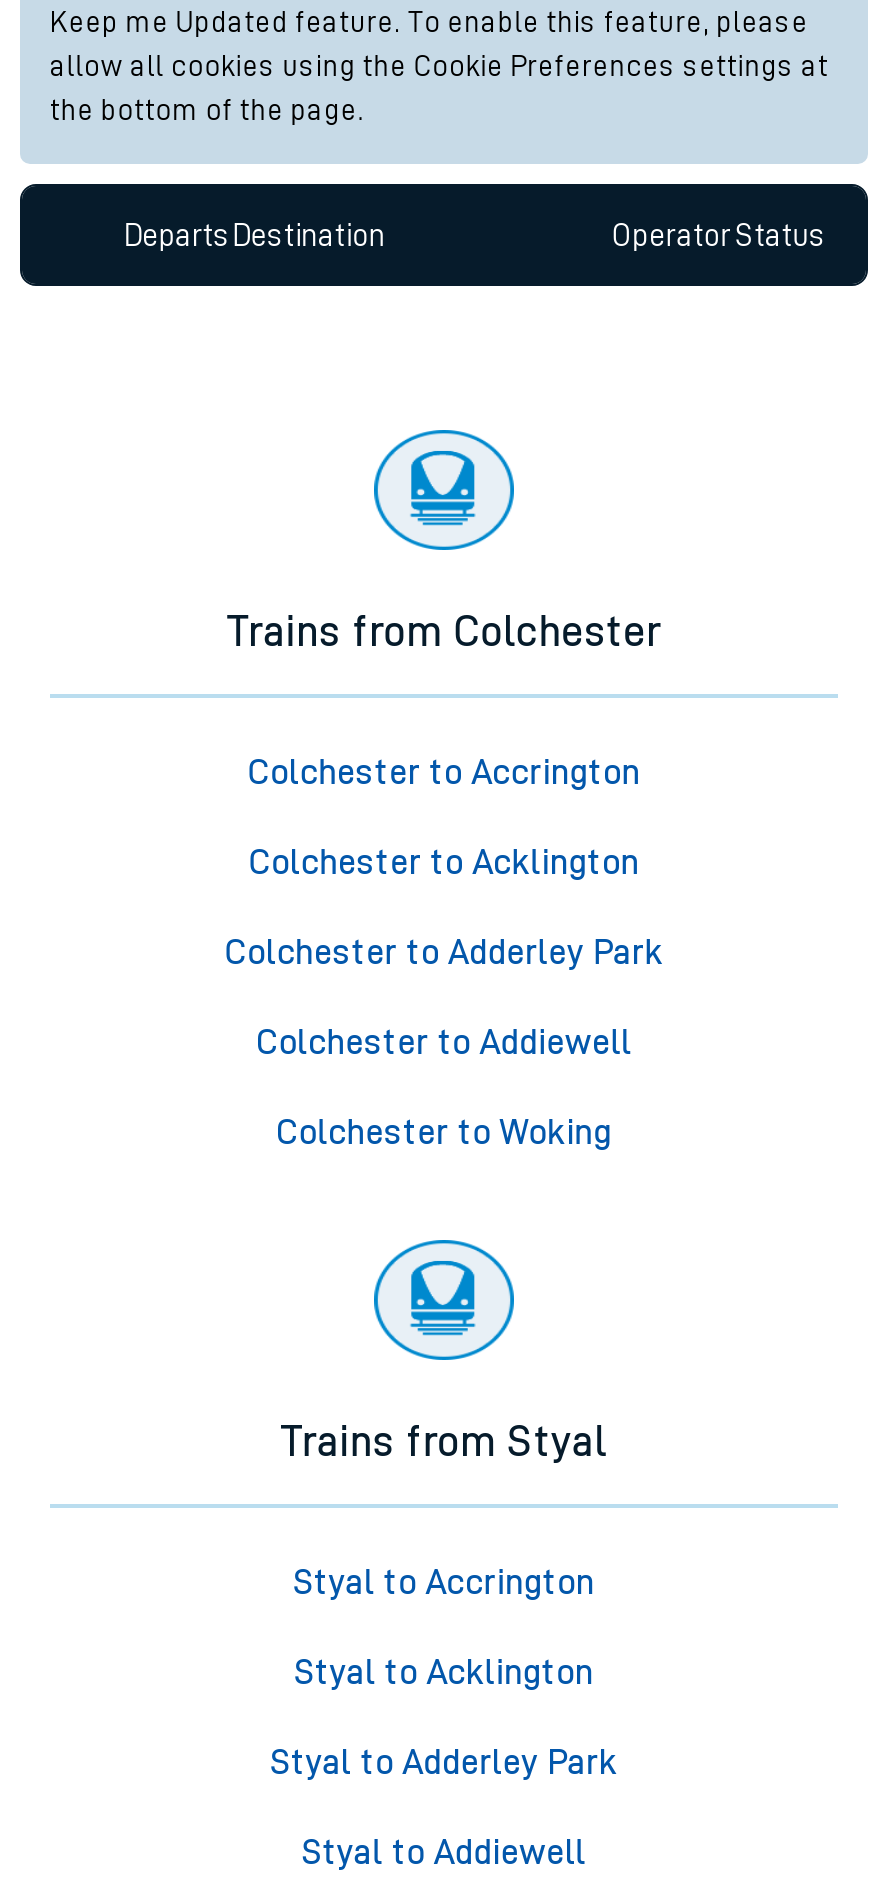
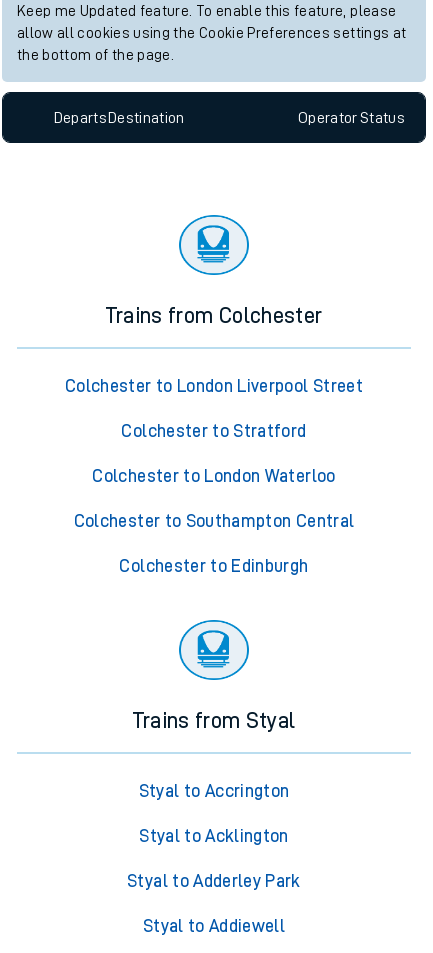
- Colchester to Accrington
+ Colchester to London Liverpool Street

- Colchester to Acklington
+ Colchester to Stratford

- Colchester to Adderley Park
+ Colchester to London Waterloo

- Colchester to Addiewell
+ Colchester to Southampton Central

- Colchester to Woking
+ Colchester to Edinburgh
